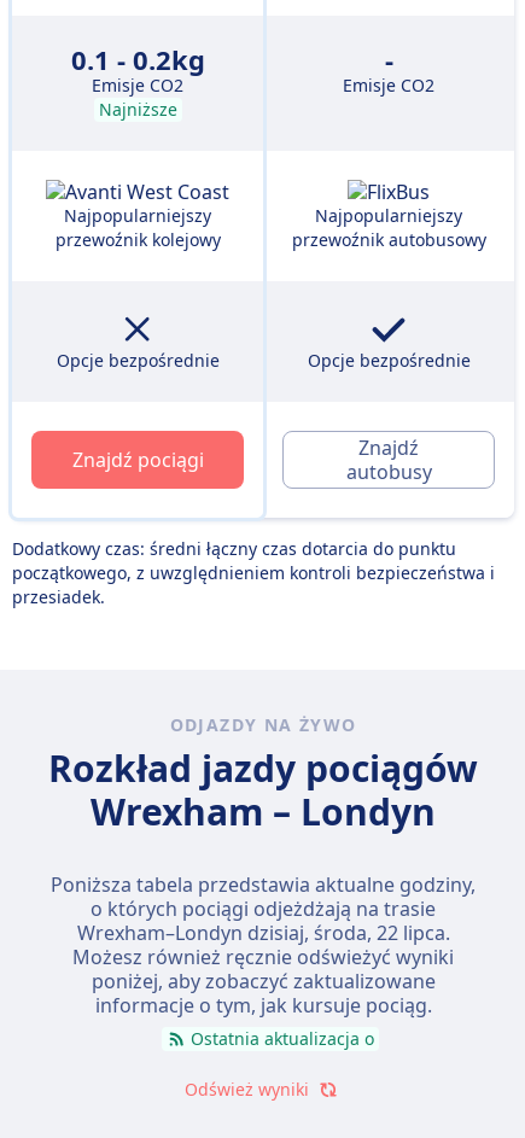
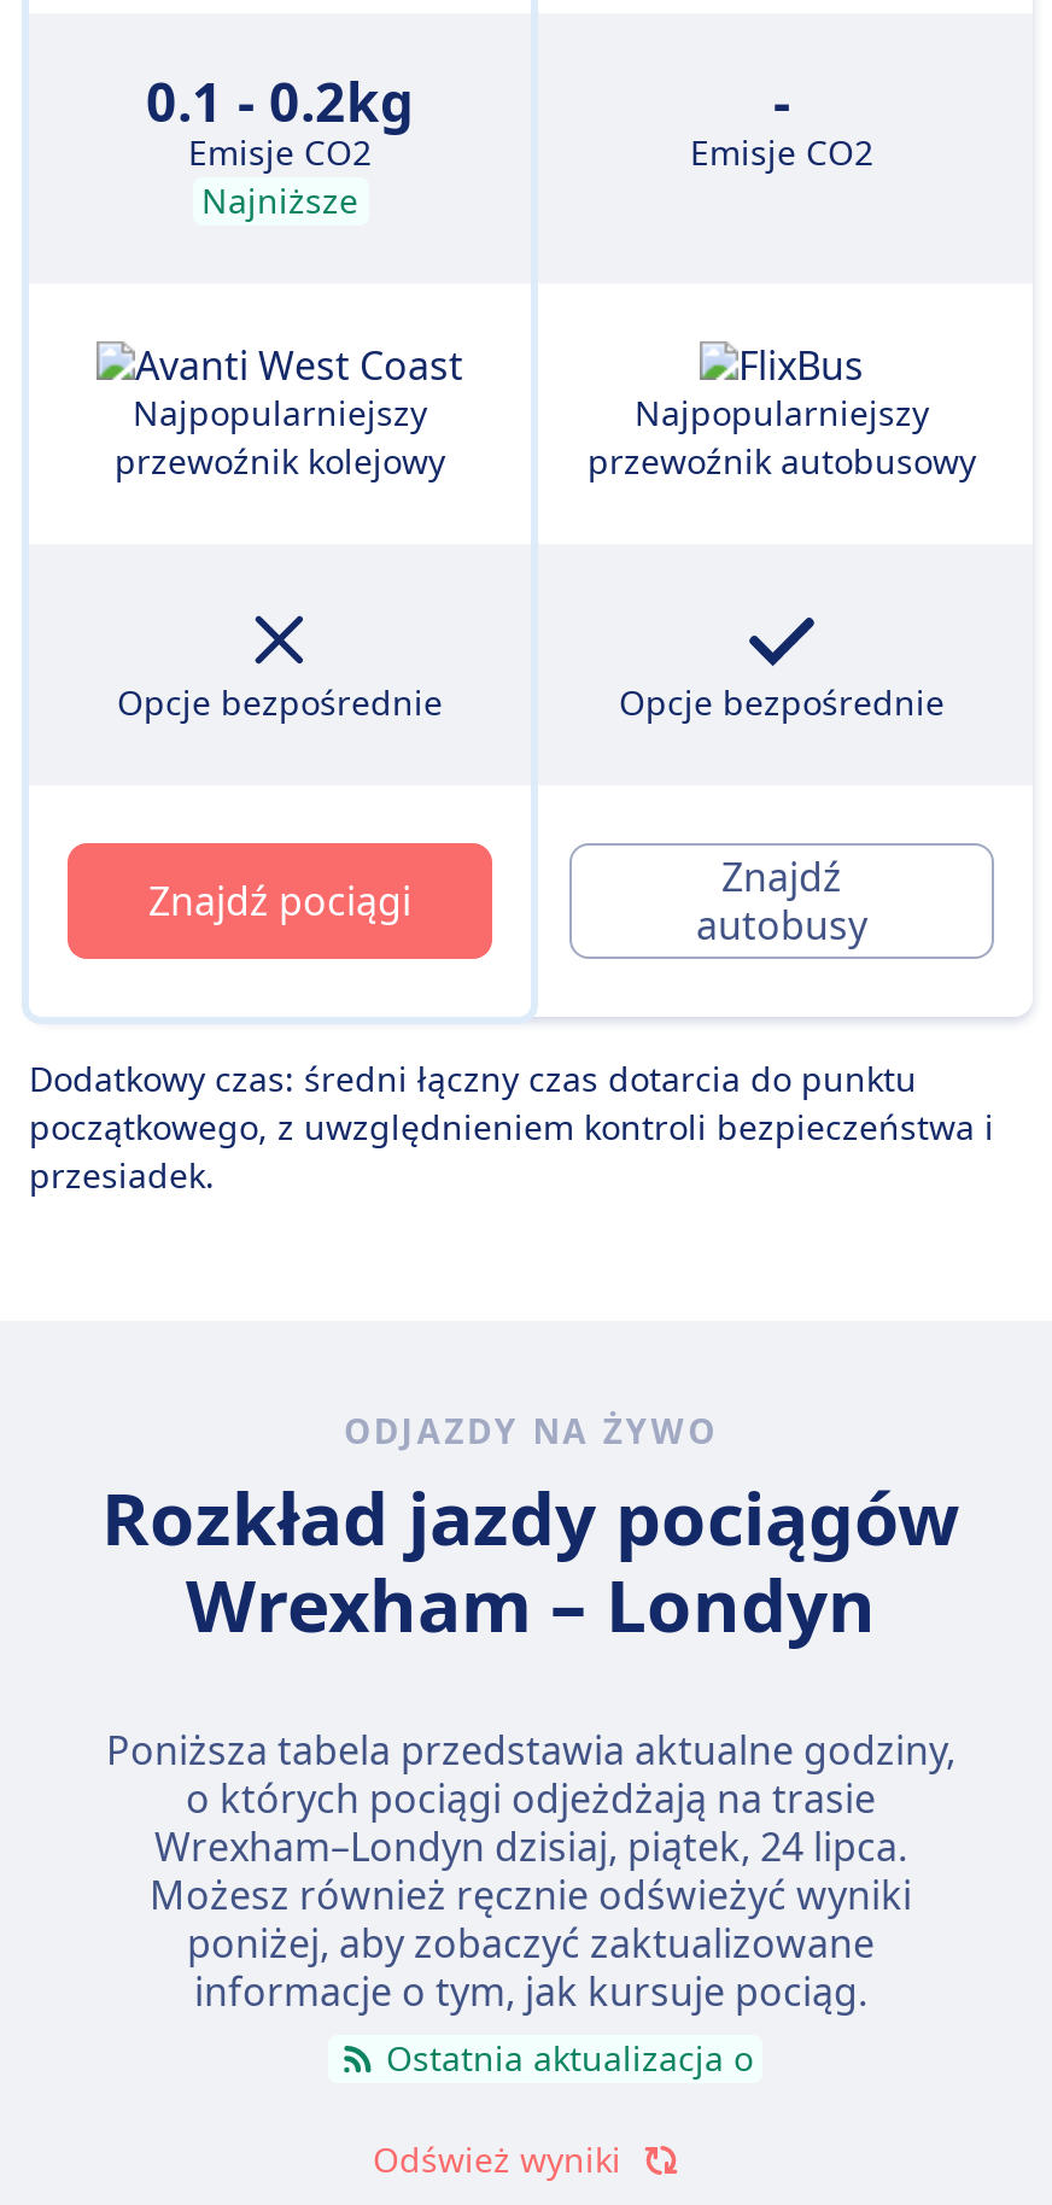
- Wrexham–Londyn dzisiaj, środa, 22 lipca.
+ Wrexham–Londyn dzisiaj, piątek, 24 lipca.
